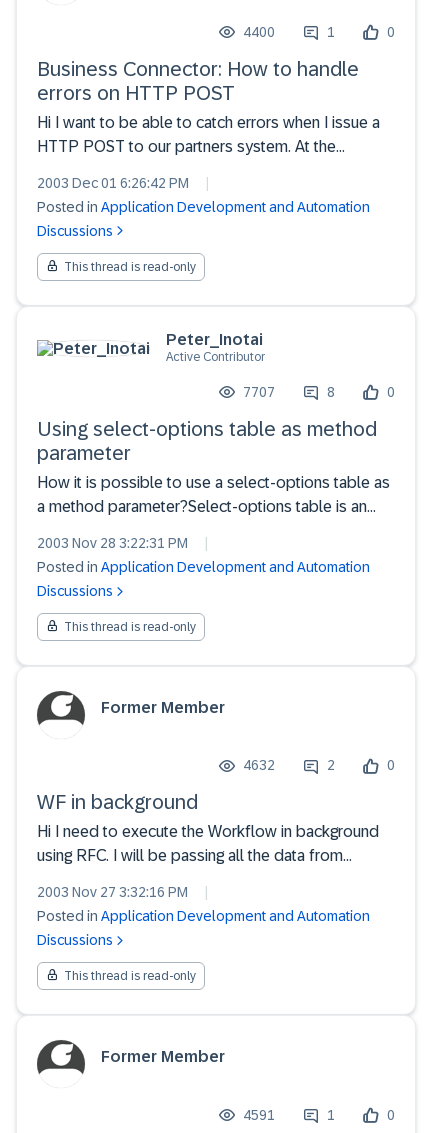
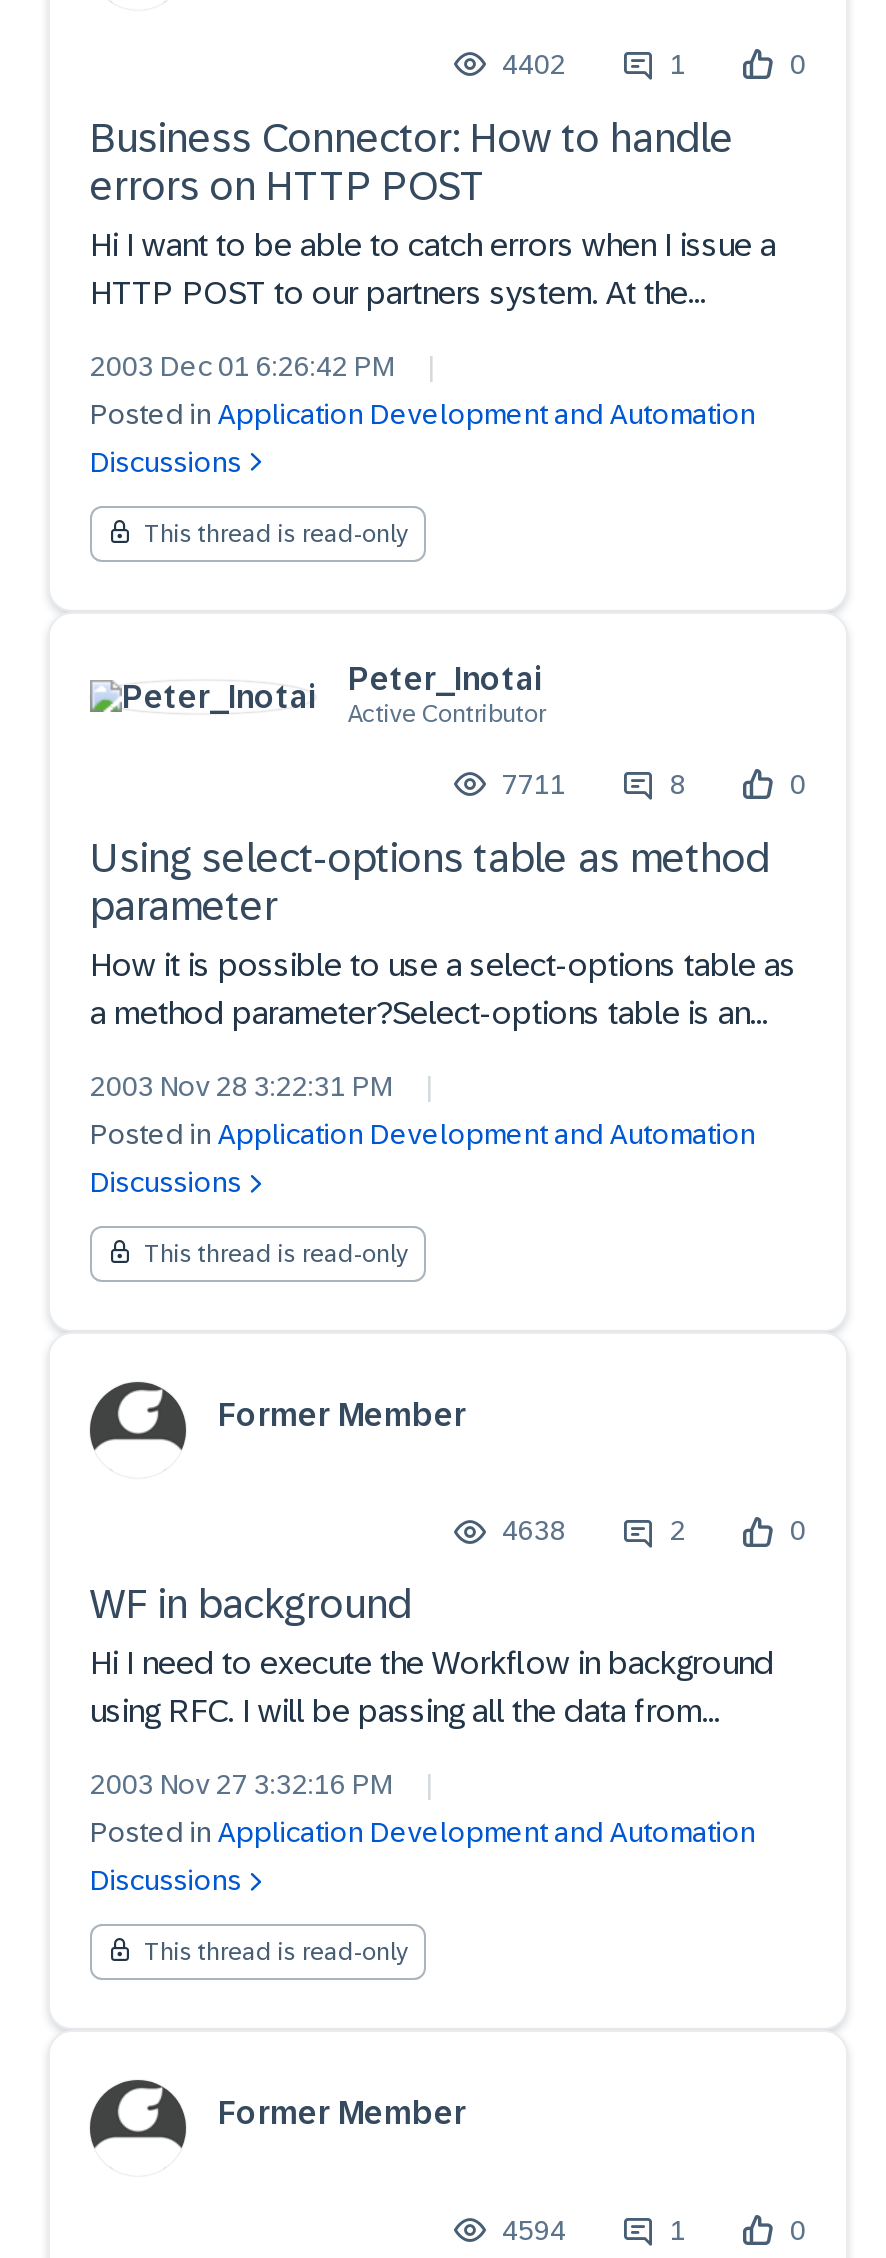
- 4400
+ 4402

- 7707
+ 7711

- 4632
+ 4638

- 4591
+ 4594
